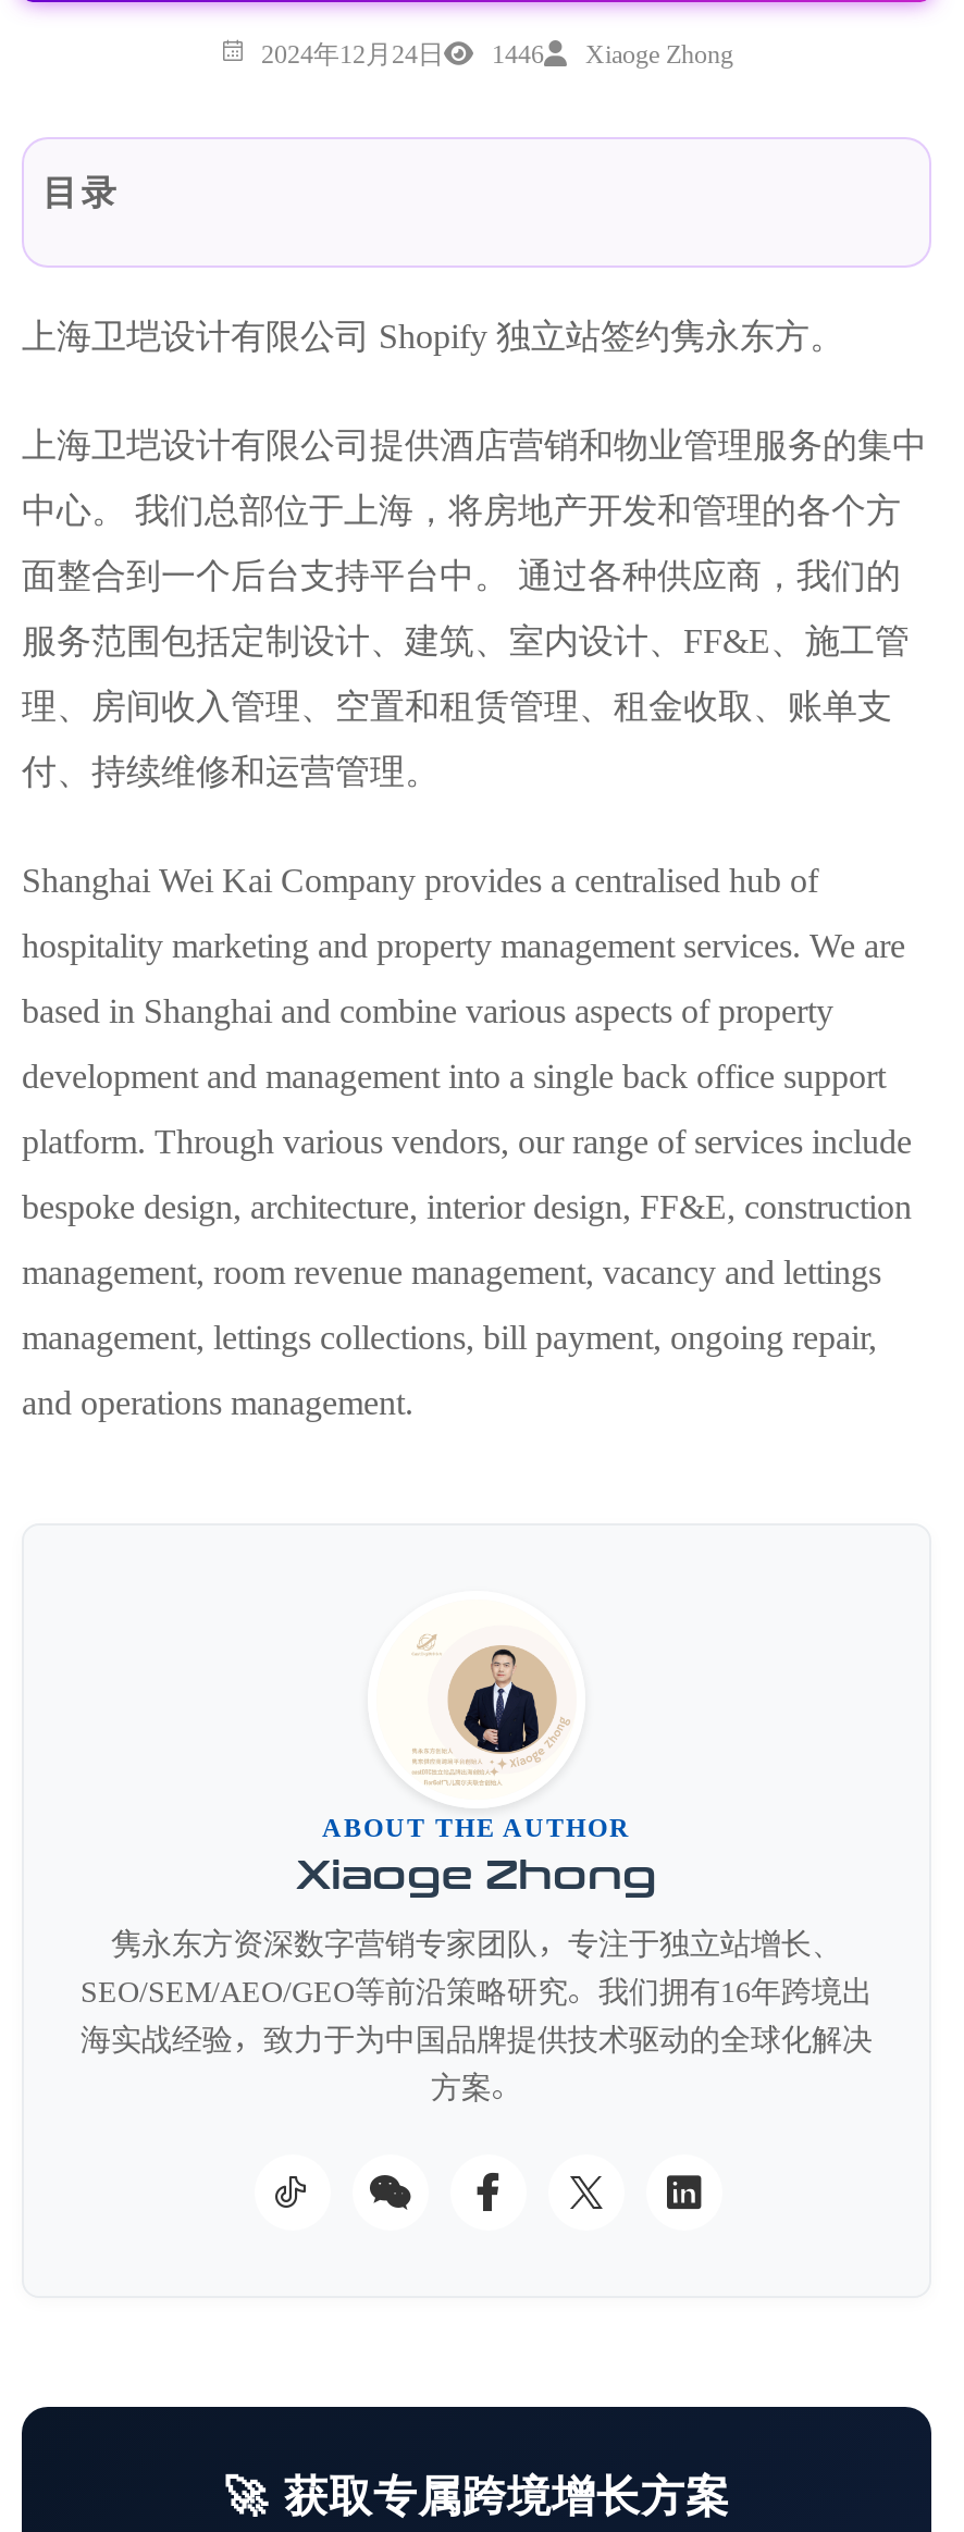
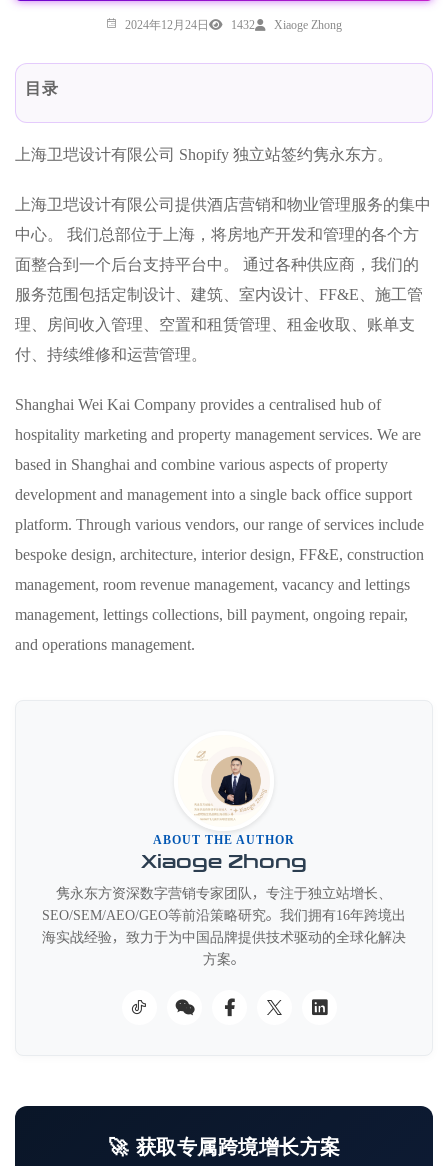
- 2024年12月24日 1446 Xiaoge Zhong
+ 2024年12月24日 1432 Xiaoge Zhong
